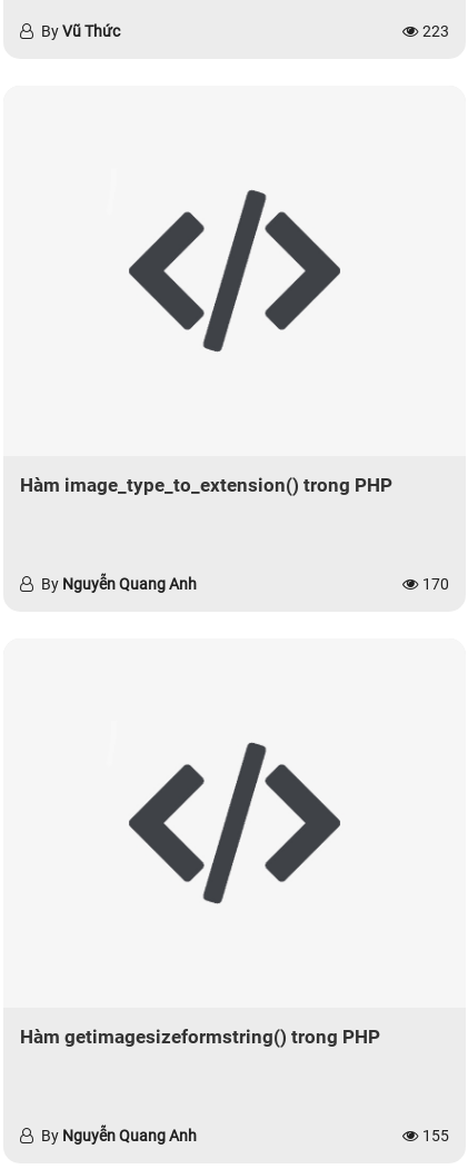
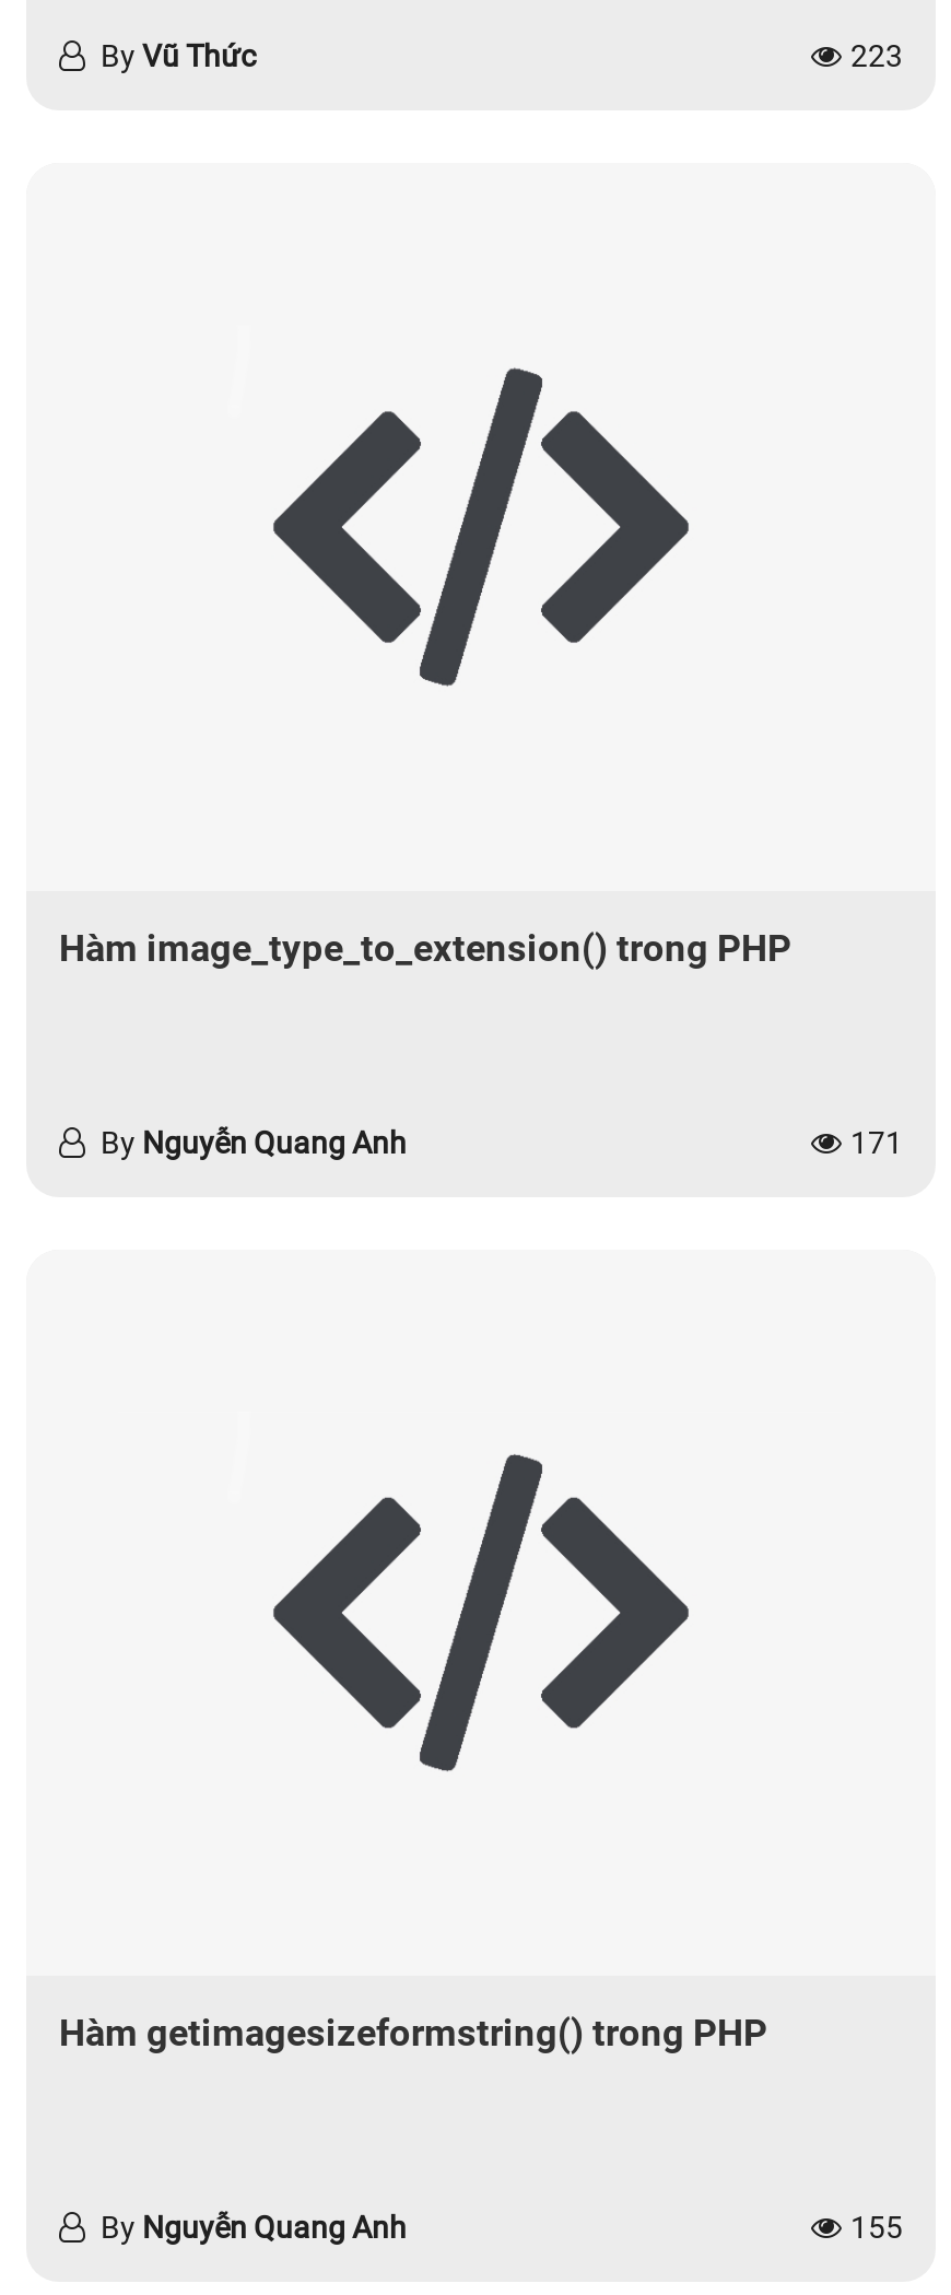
- 170
+ 171
